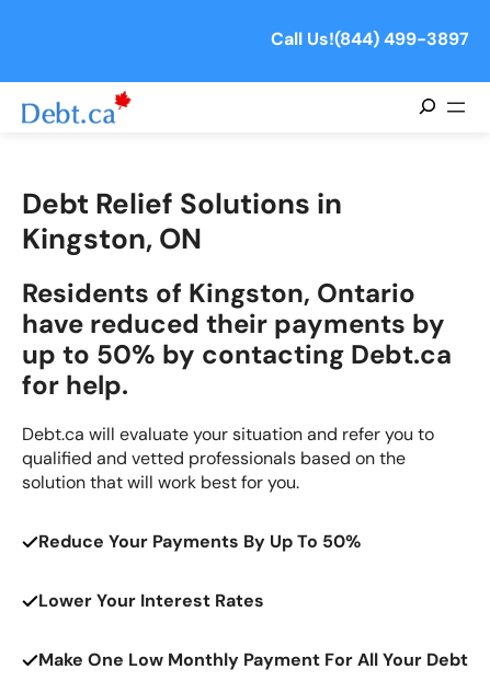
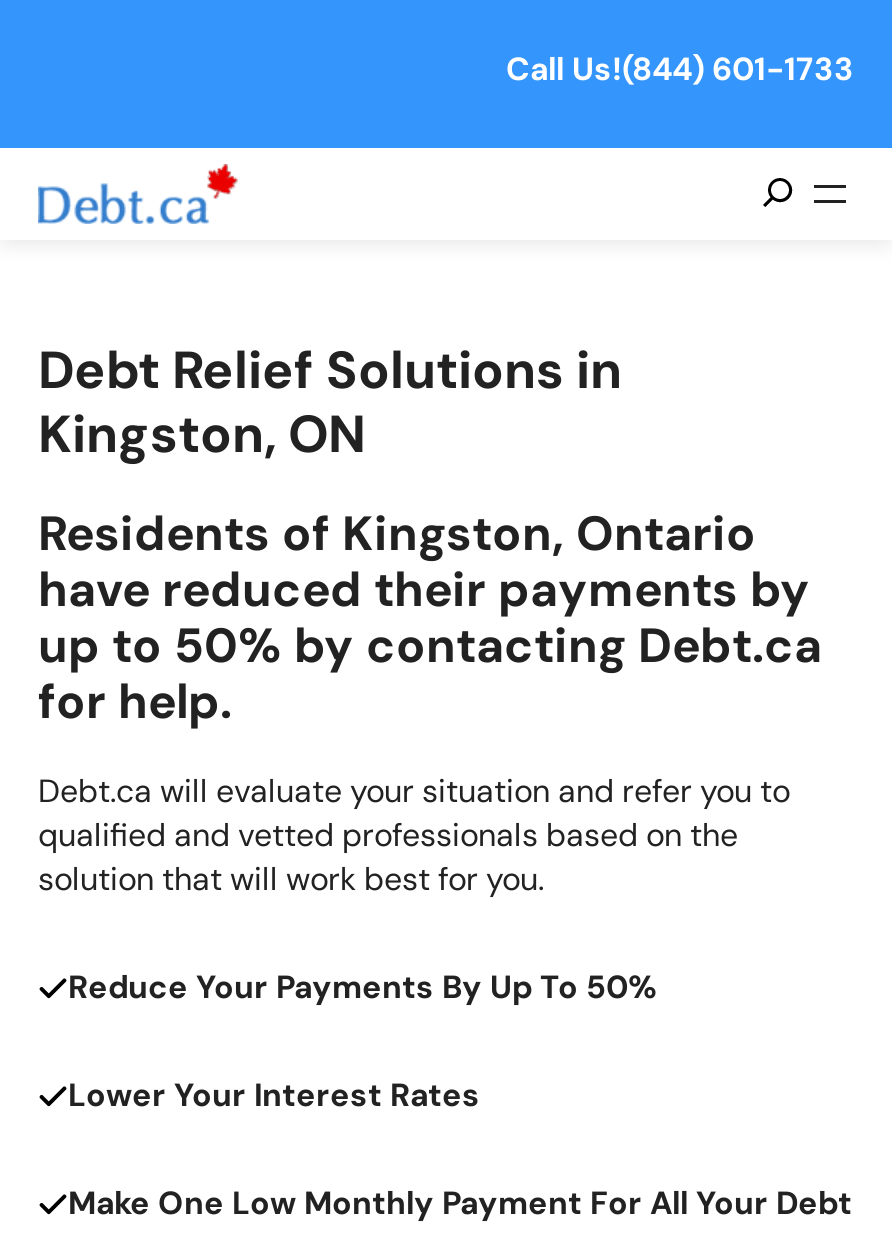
- Call Us!(844) 499-3897
+ Call Us!(844) 601-1733
